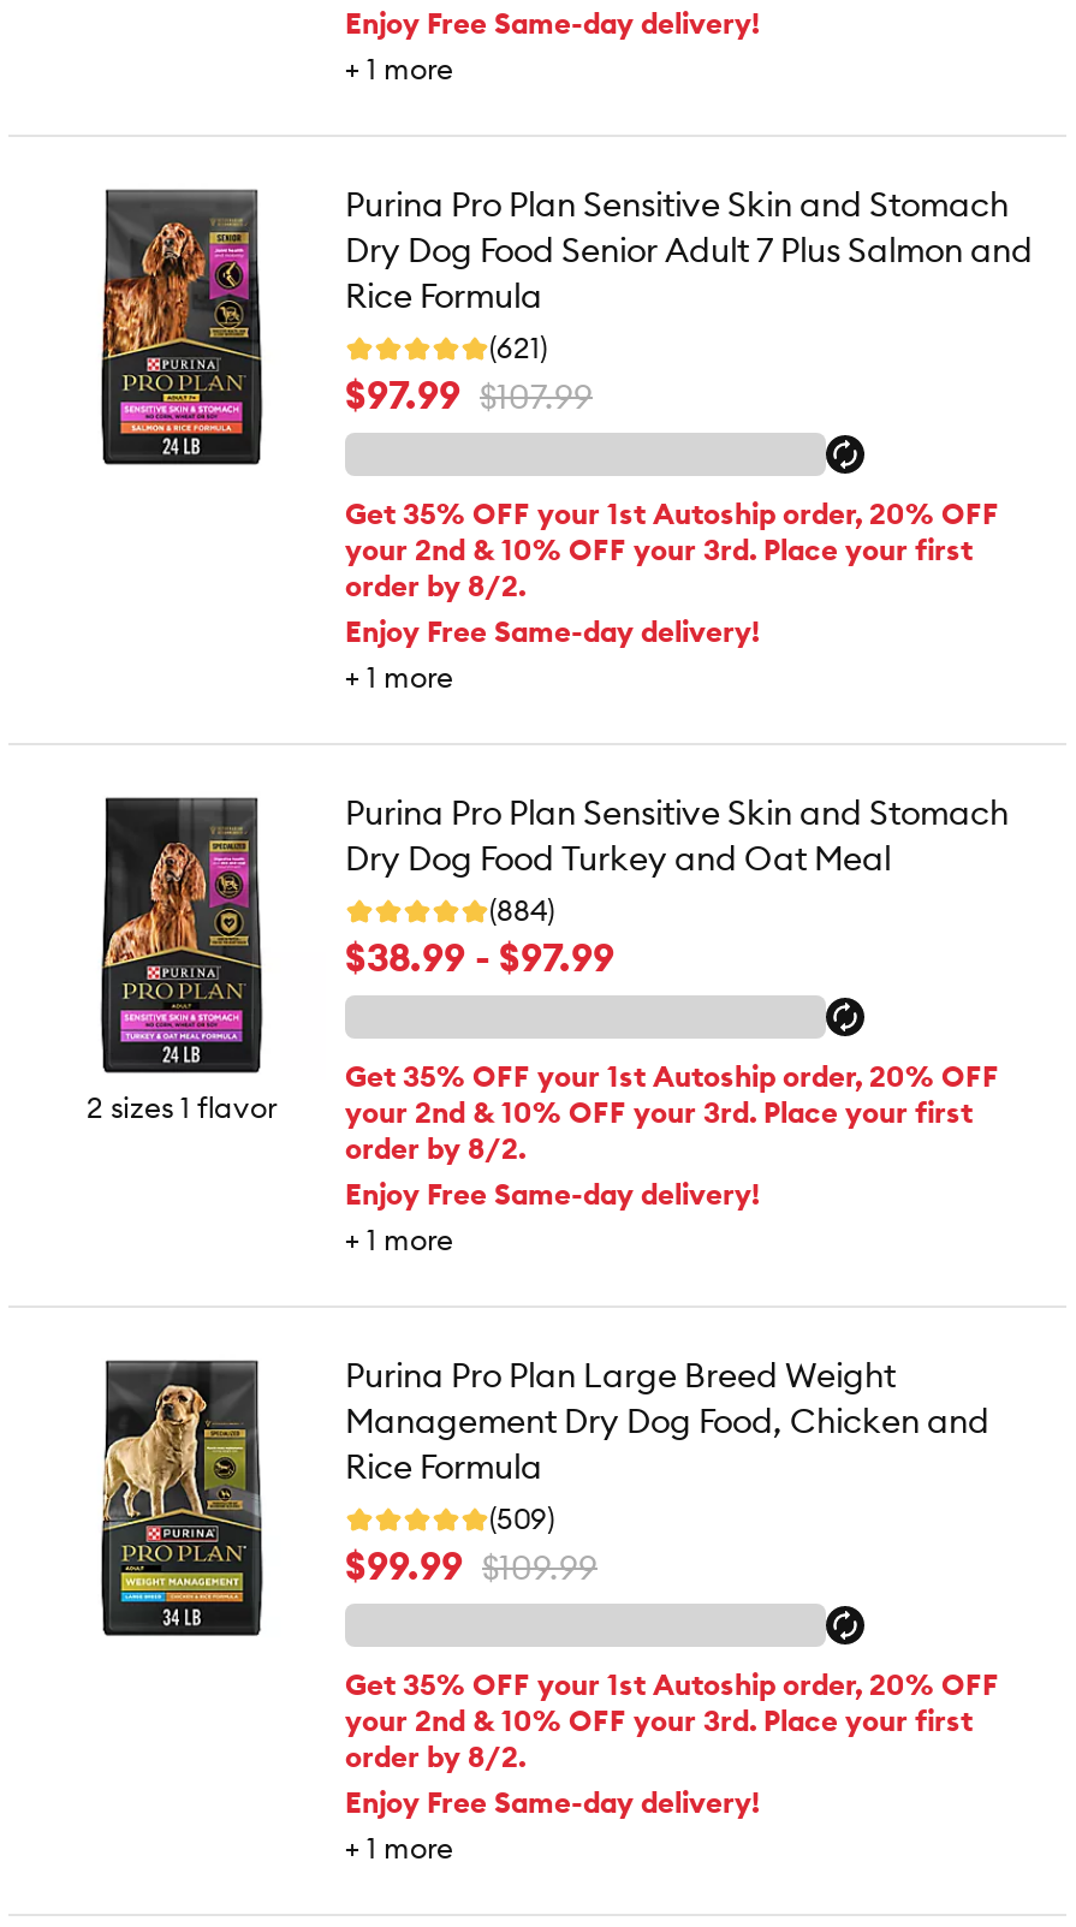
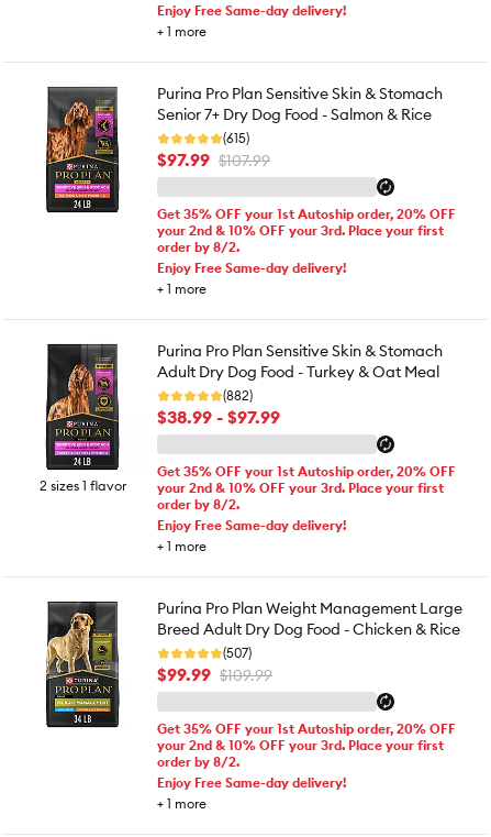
- Purina Pro Plan Sensitive Skin and Stomach
- Dry Dog Food Senior Adult 7 Plus Salmon and
- Rice Formula
- (621)
+ Purina Pro Plan Sensitive Skin & Stomach
+ Senior 7+ Dry Dog Food - Salmon & Rice
+ (615)

- [image]
+ [image]

- Purina Pro Plan Sensitive Skin and Stomach
- Dry Dog Food Turkey and Oat Meal
- (884)
+ Purina Pro Plan Sensitive Skin & Stomach
+ Adult Dry Dog Food - Turkey & Oat Meal
+ (882)

- Purina Pro Plan Large Breed Weight
- Management Dry Dog Food, Chicken and
- Rice Formula
- (509)
+ Purina Pro Plan Weight Management Large
+ Breed Adult Dry Dog Food - Chicken & Rice
+ (507)

- [image]
+ [image]
